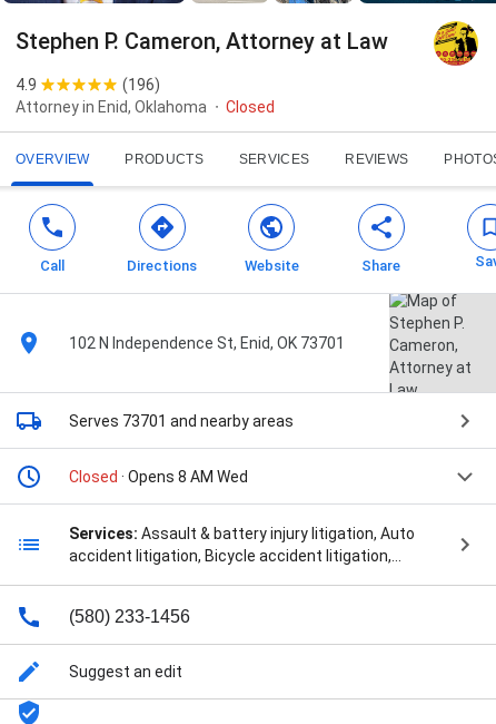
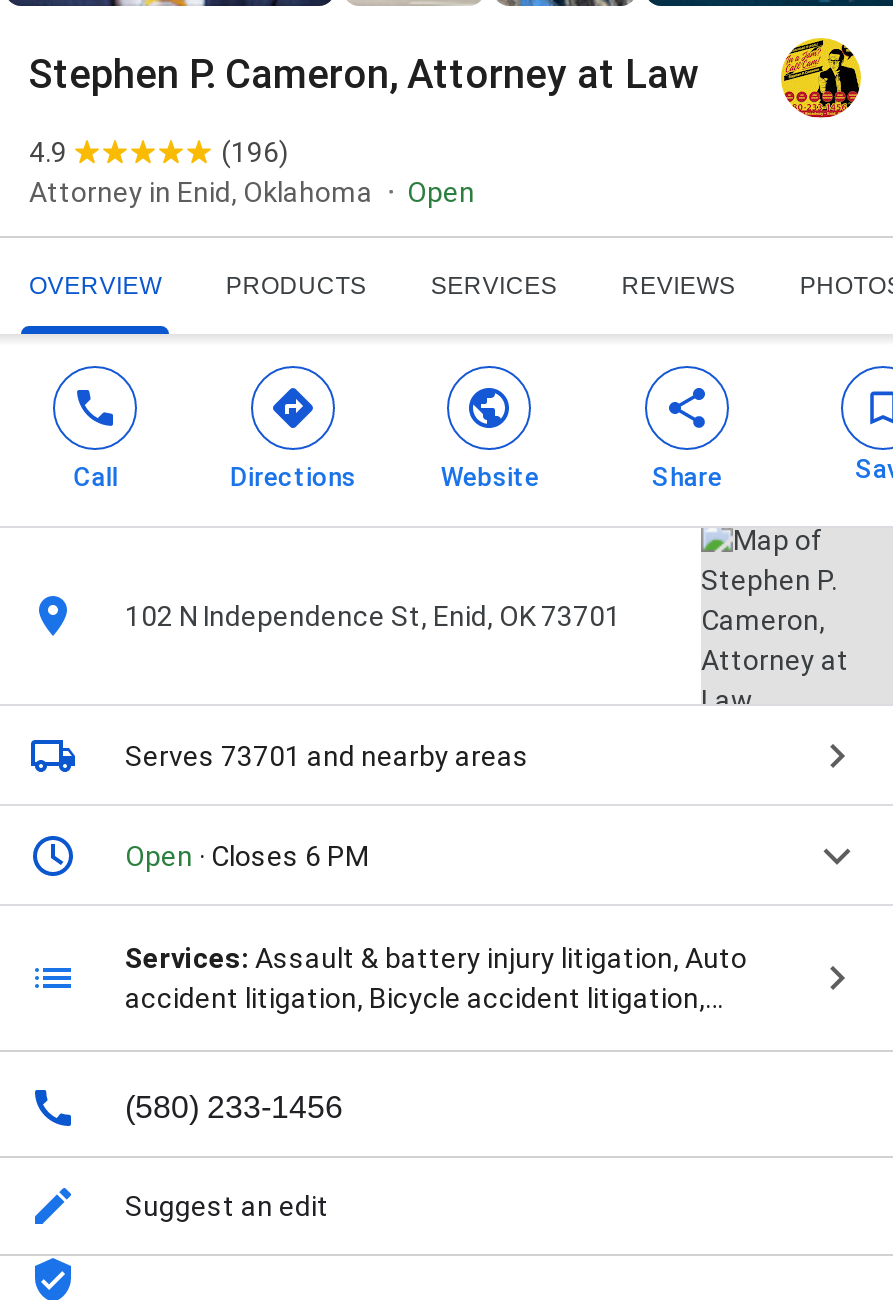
- Closed
+ Open

- Closed · Opens 8 AM Wed
+ Open · Closes 6 PM
